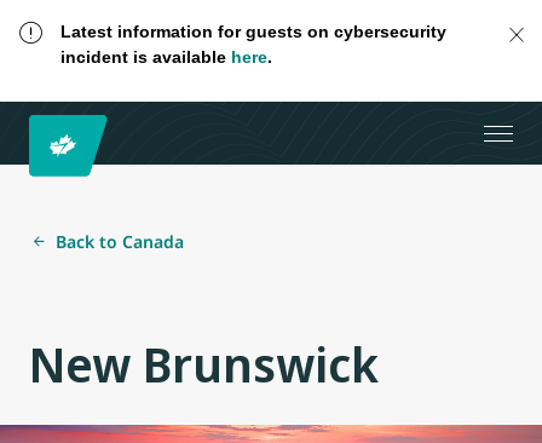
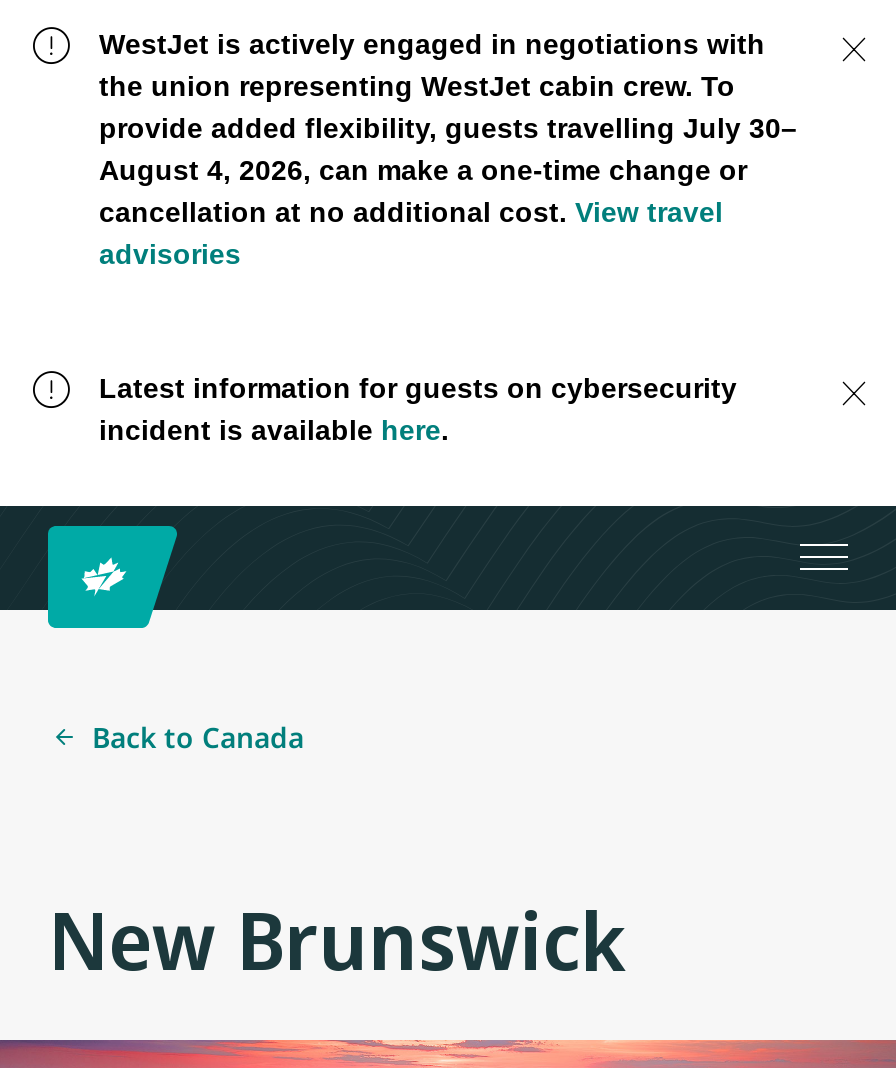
+ WestJet is actively engaged in negotiations with
+ the union representing WestJet cabin crew. To
+ provide added flexibility, guests travelling July 30–
+ August 4, 2026, can make a one-time change or
+ cancellation at no additional cost. View travel
+ advisories
